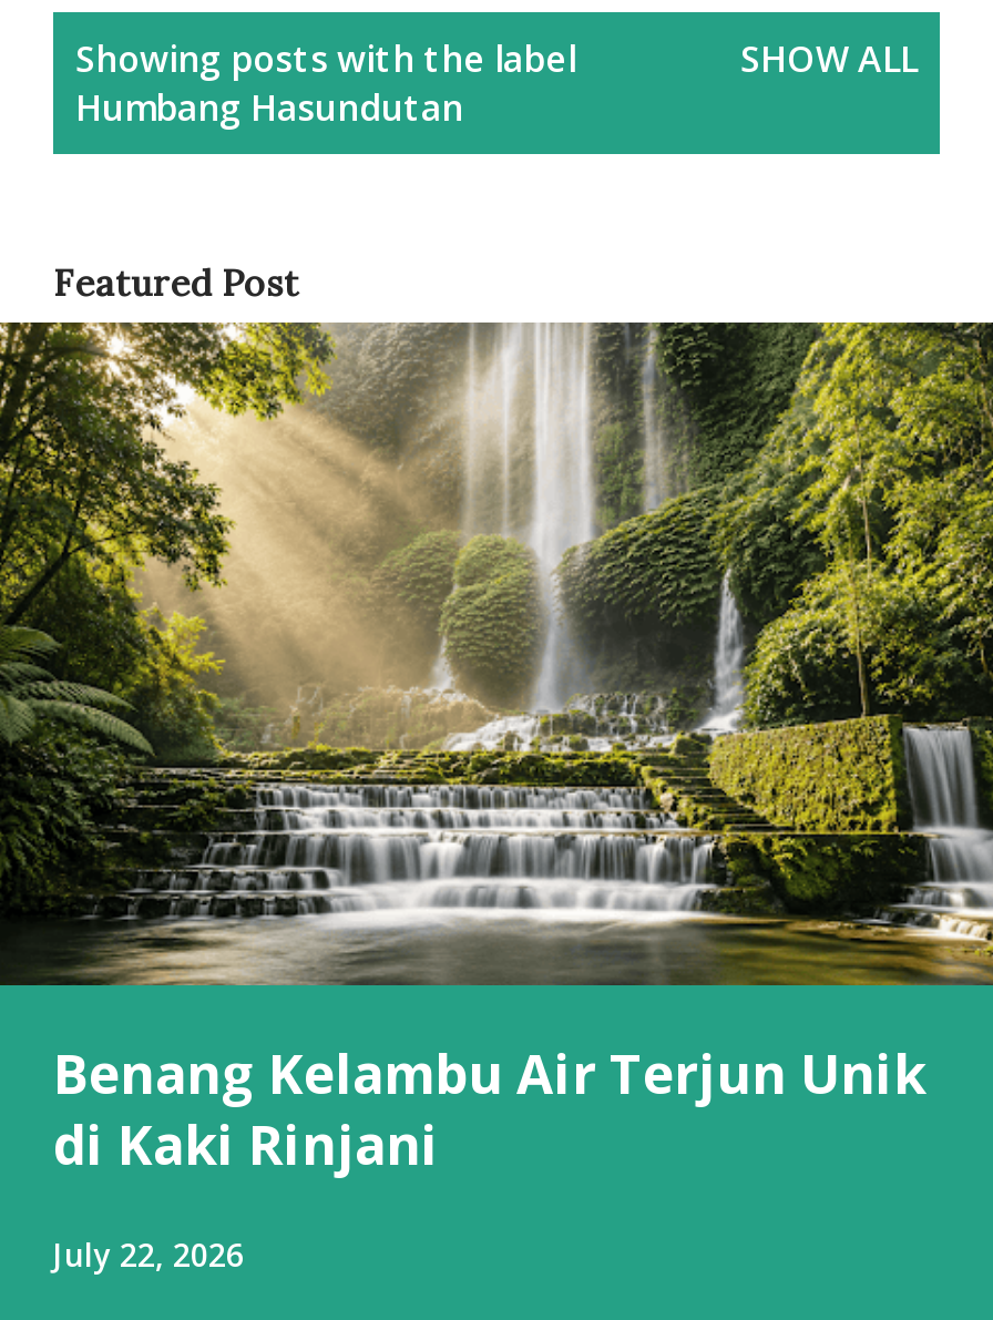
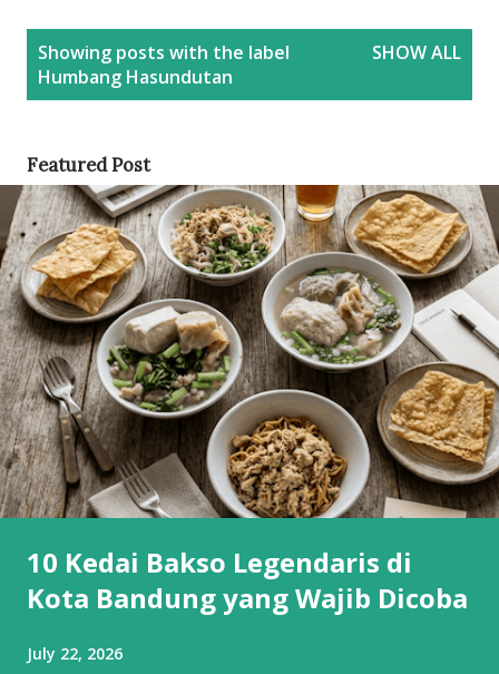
- [image]
- Benang Kelambu Air Terjun Unik
- di Kaki Rinjani
+ [image]
+ 10 Kedai Bakso Legendaris di
+ Kota Bandung yang Wajib Dicoba
